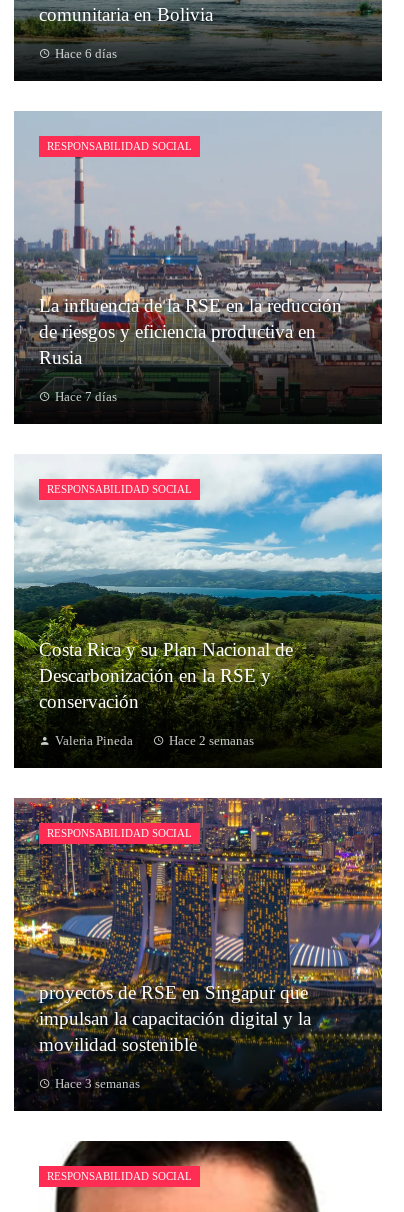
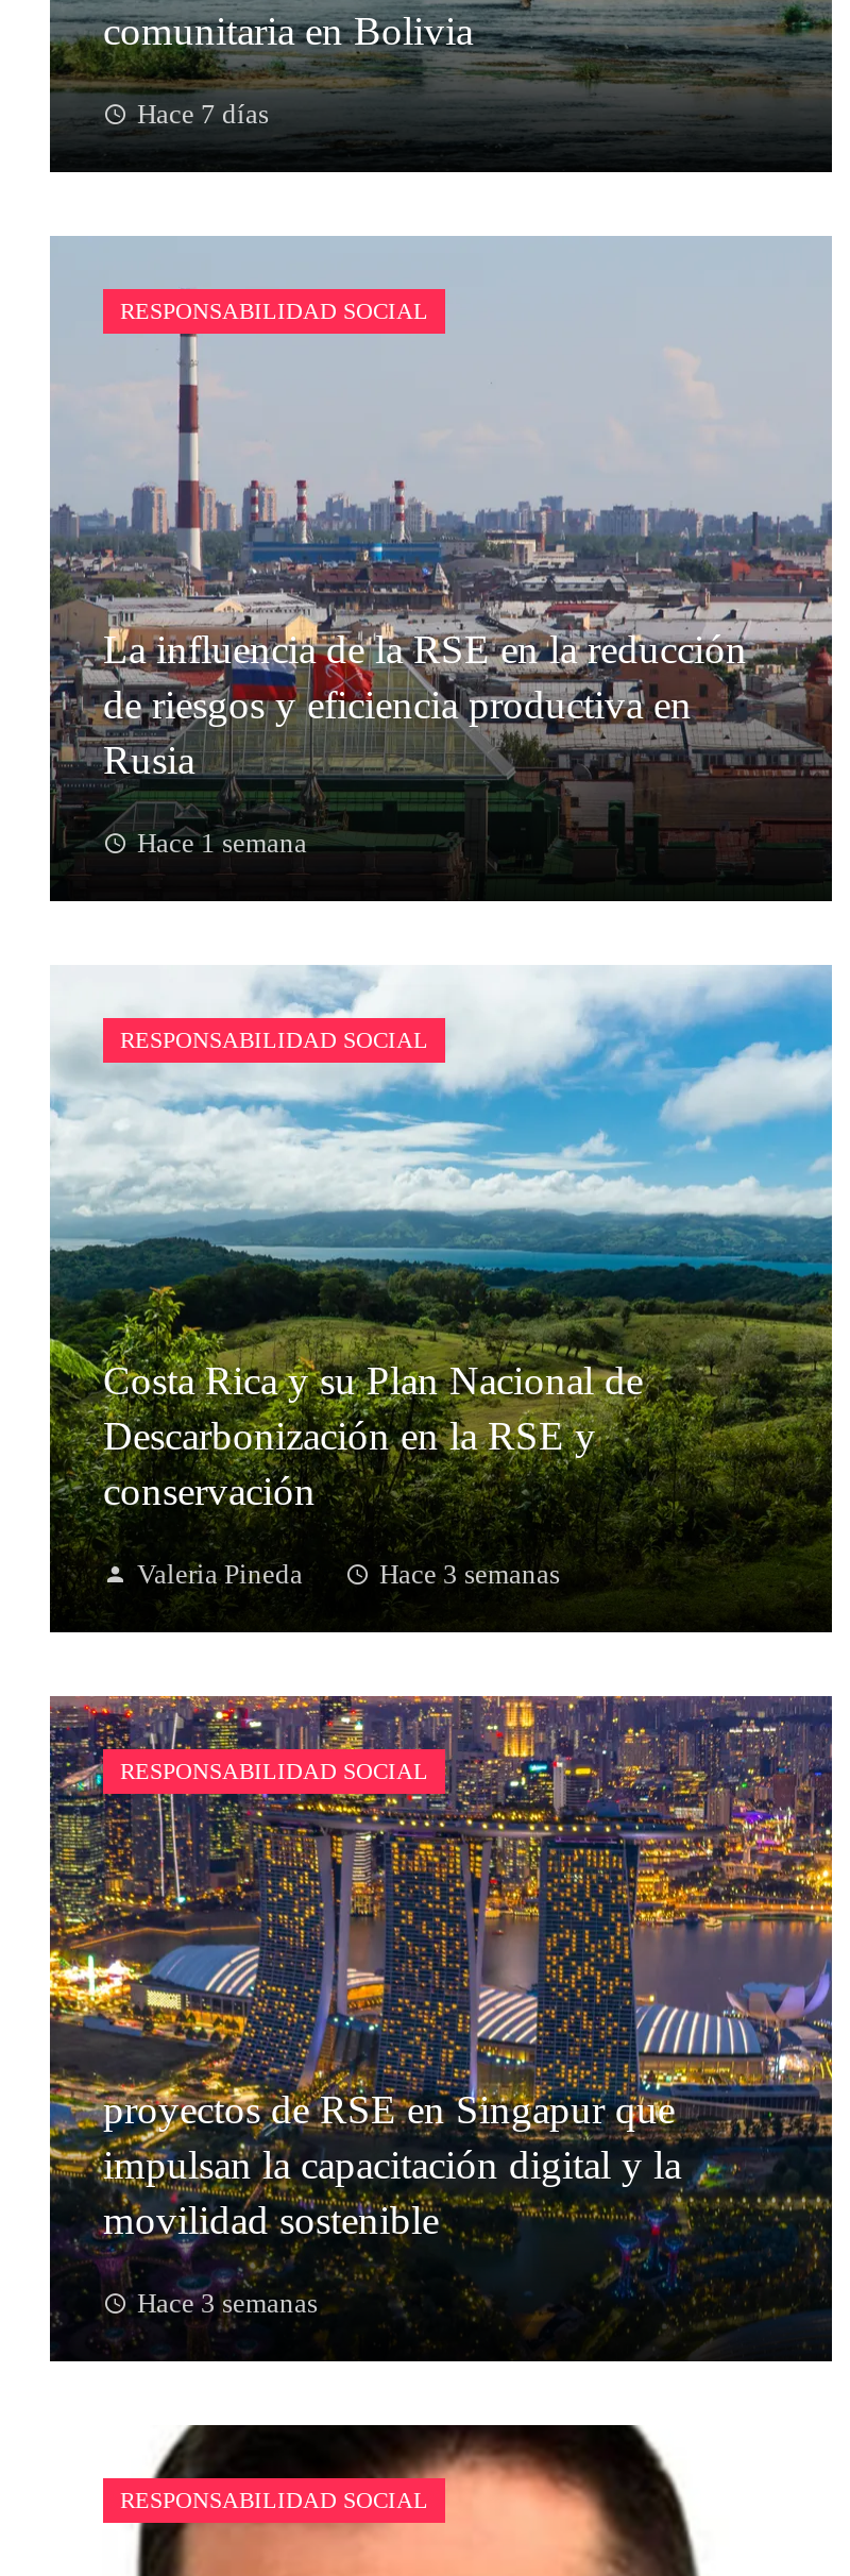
- Hace 6 días
+ Hace 7 días

- Hace 7 días
+ Hace 1 semana

- Hace 2 semanas
+ Hace 3 semanas
